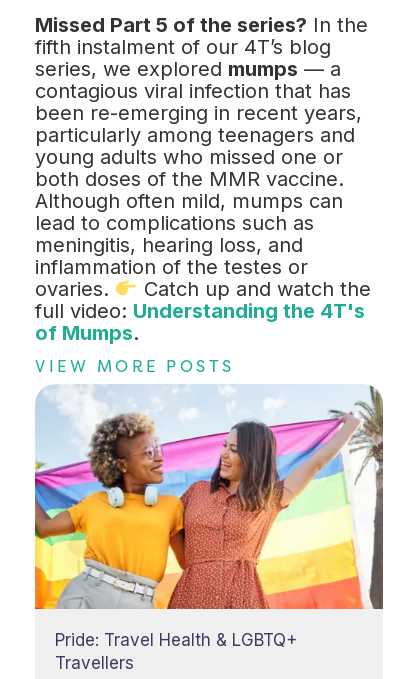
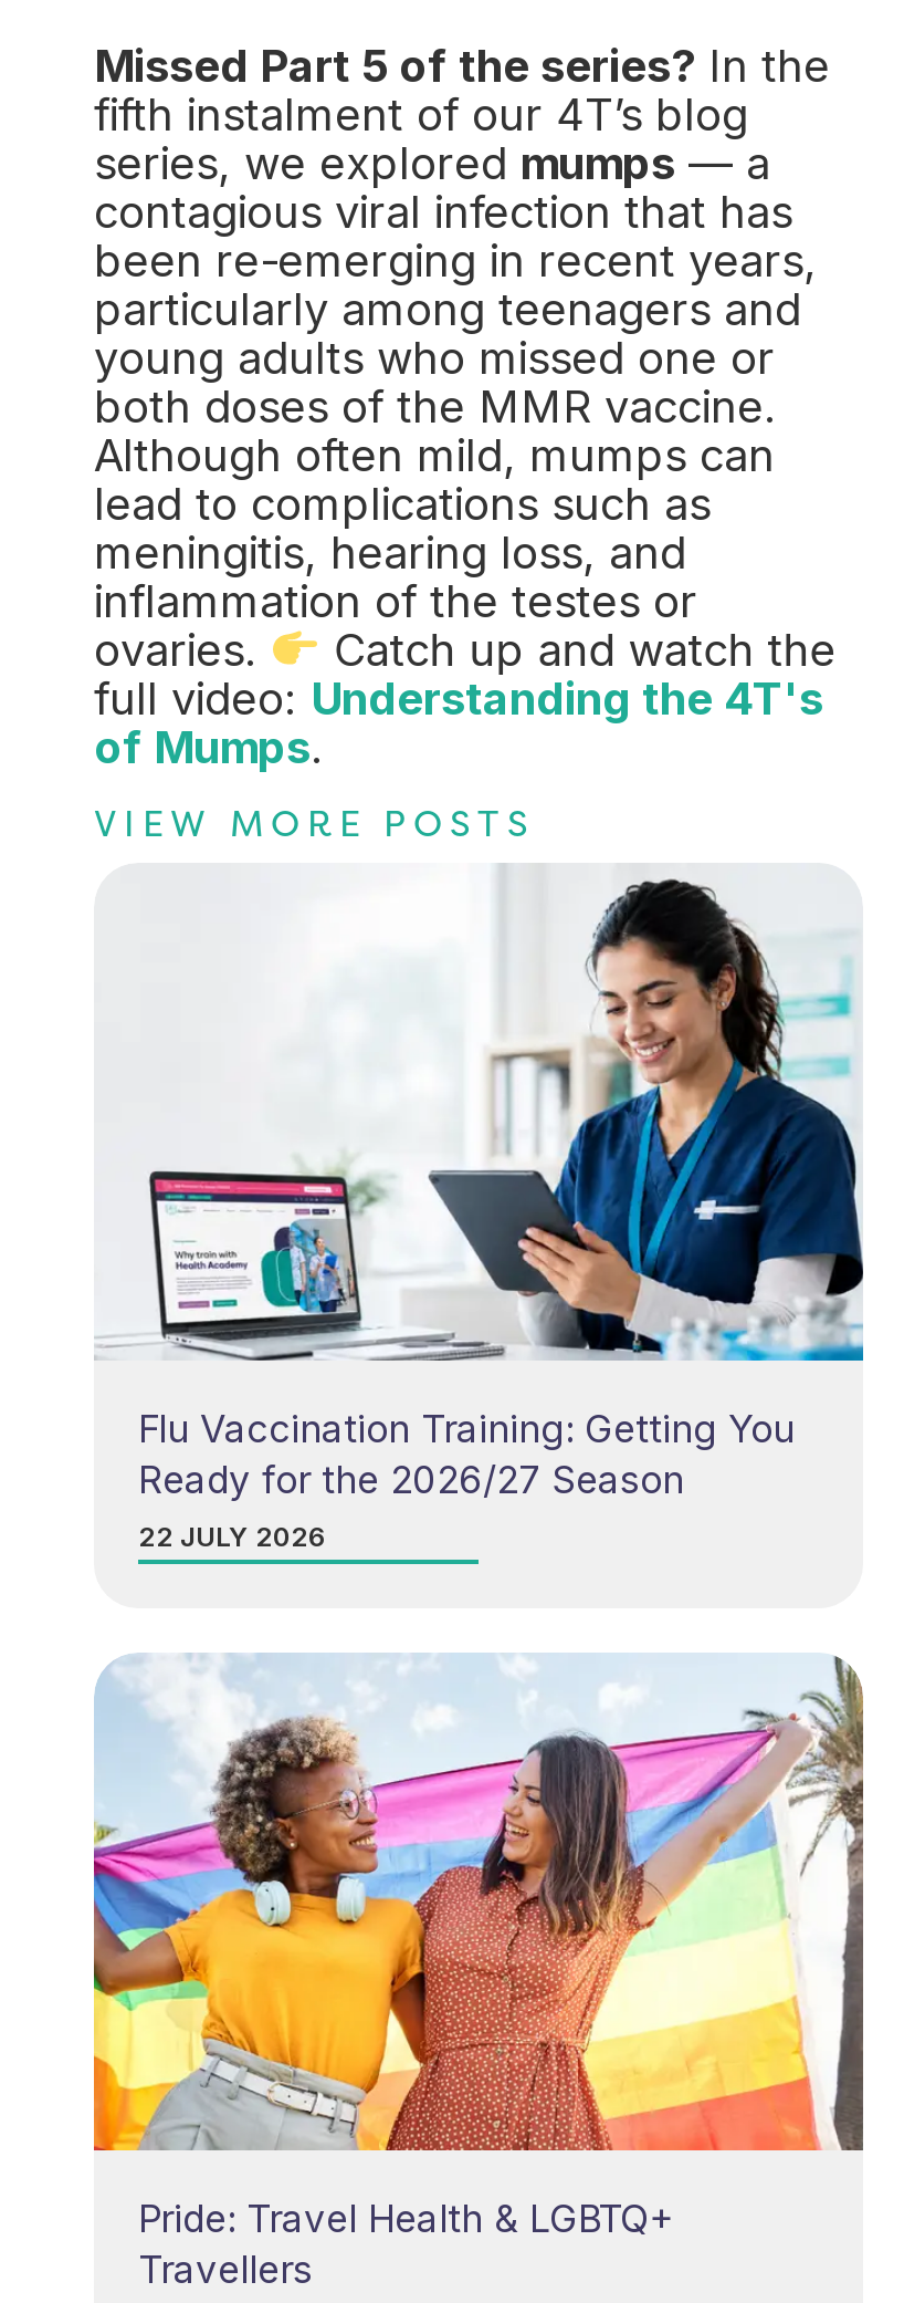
+ [image]
+ Flu Vaccination Training: Getting You
+ Ready for the 2026/27 Season
+ 22 JULY 2026
